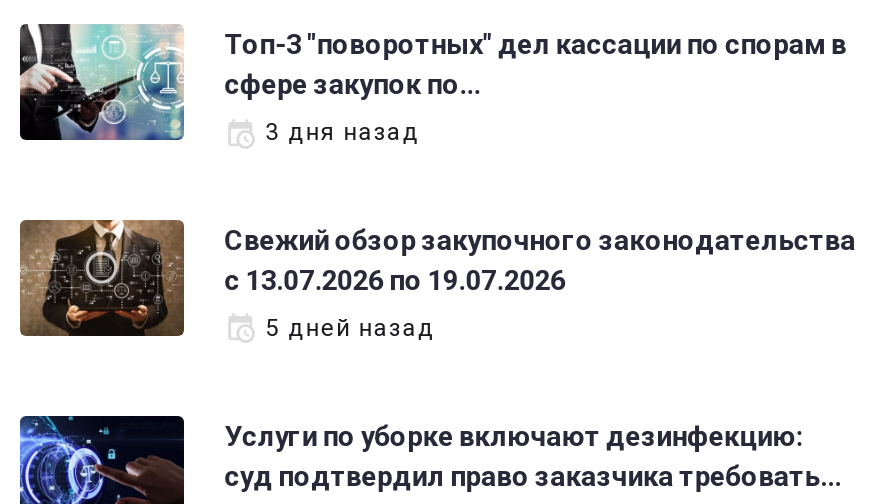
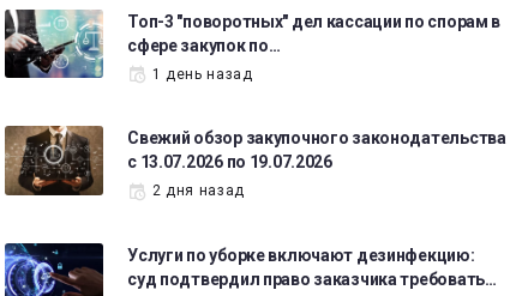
- 3 дня назад
+ 1 день назад

- 5 дней назад
+ 2 дня назад
